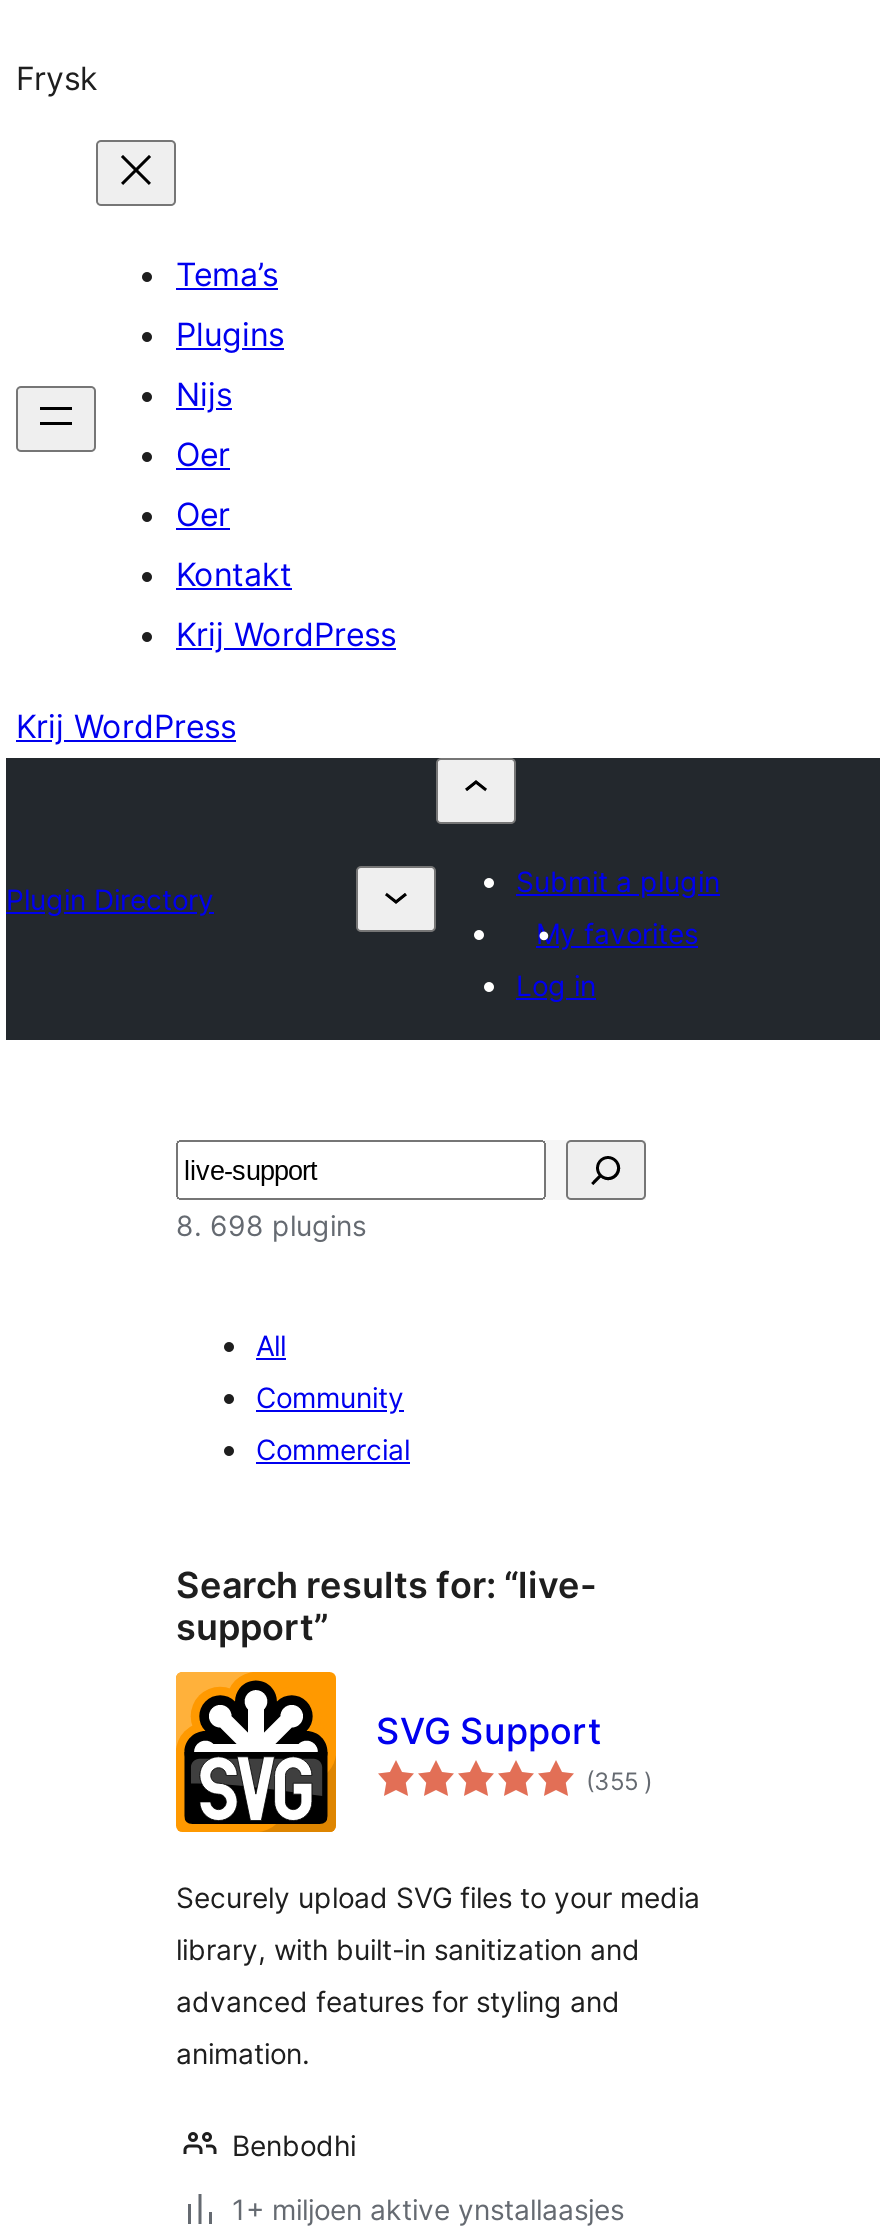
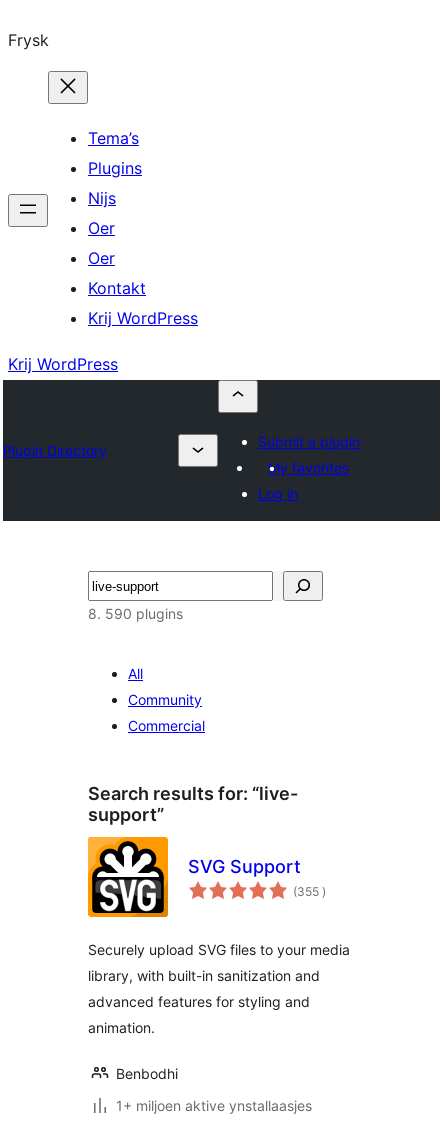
- 8. 698 plugins
+ 8. 590 plugins
